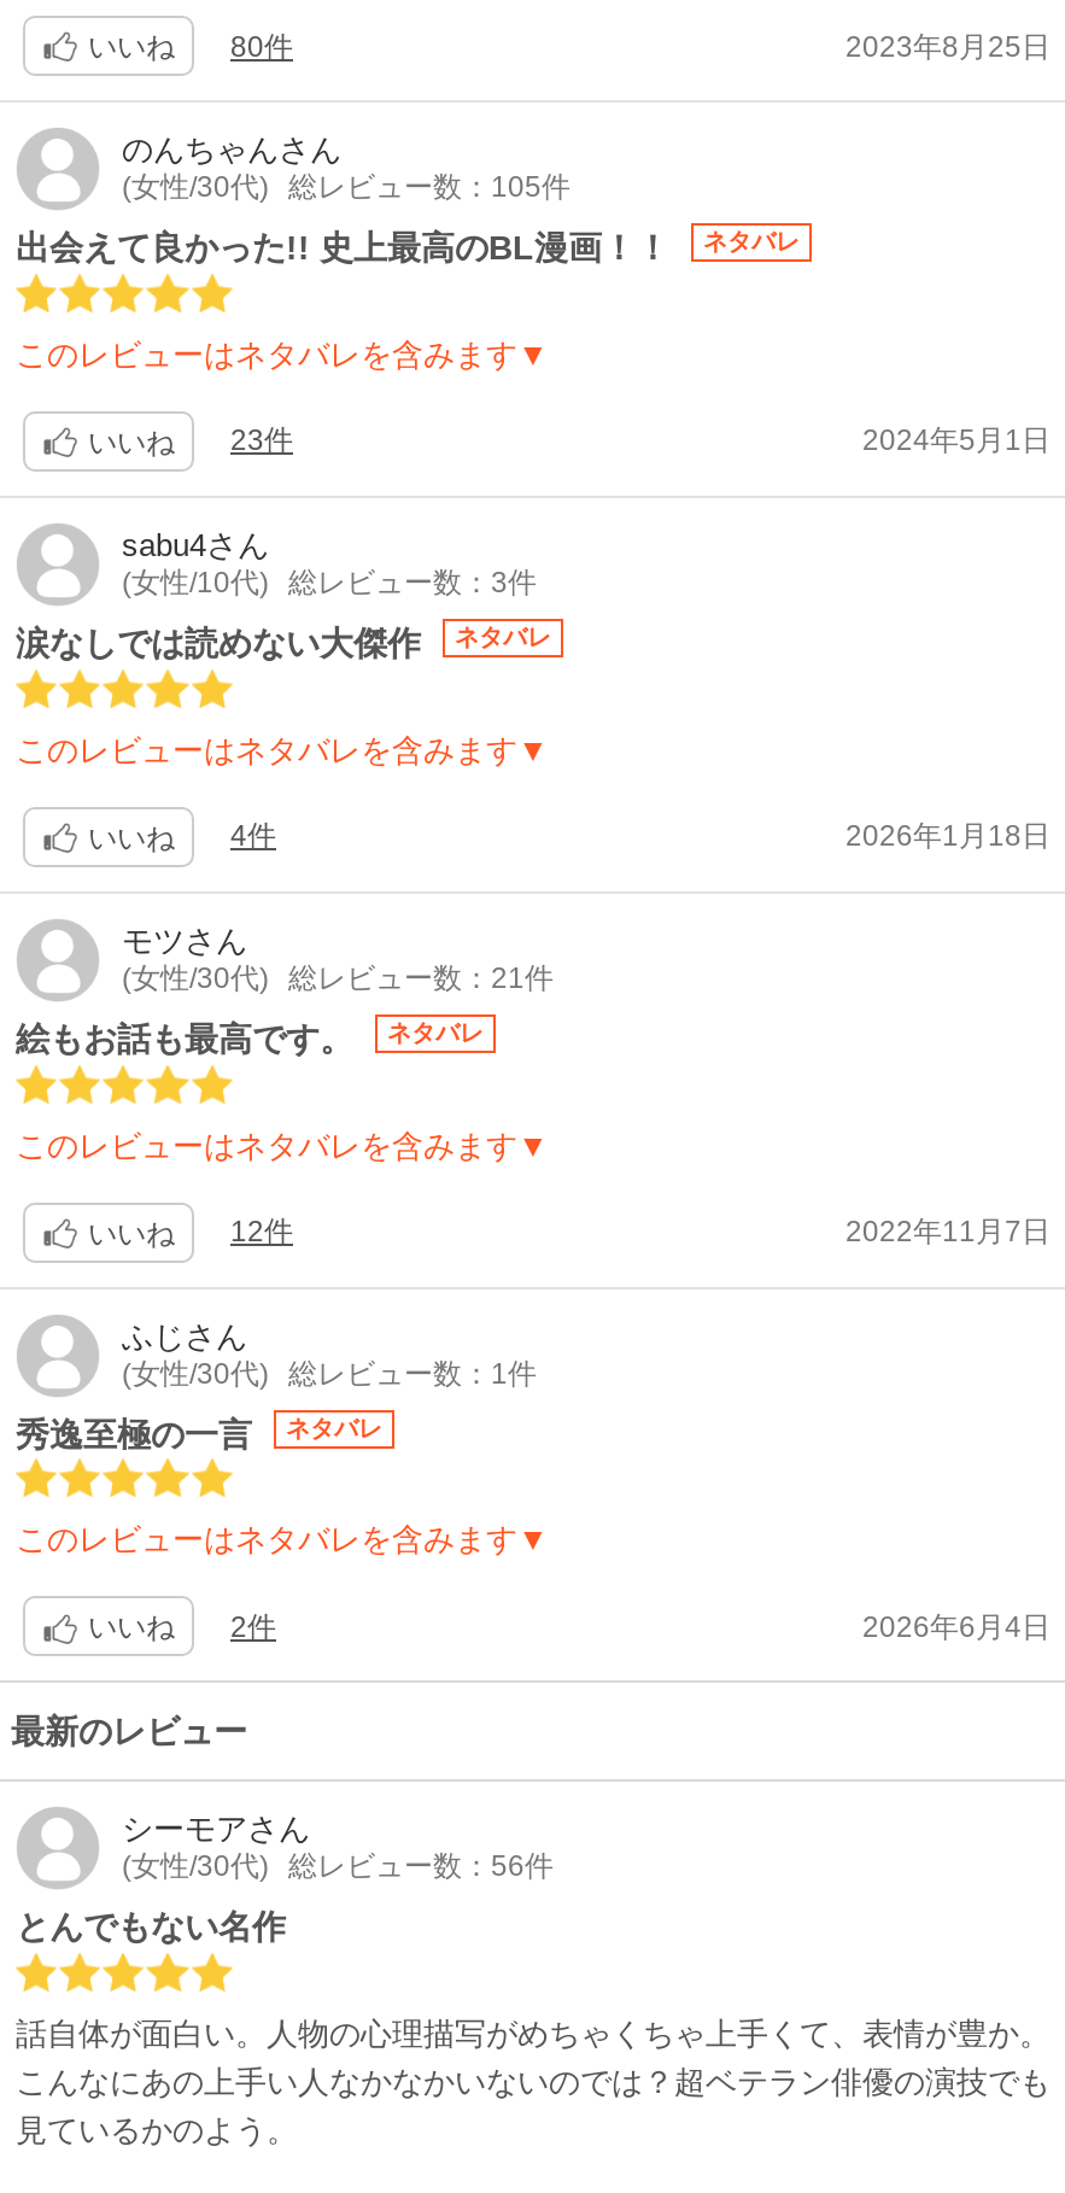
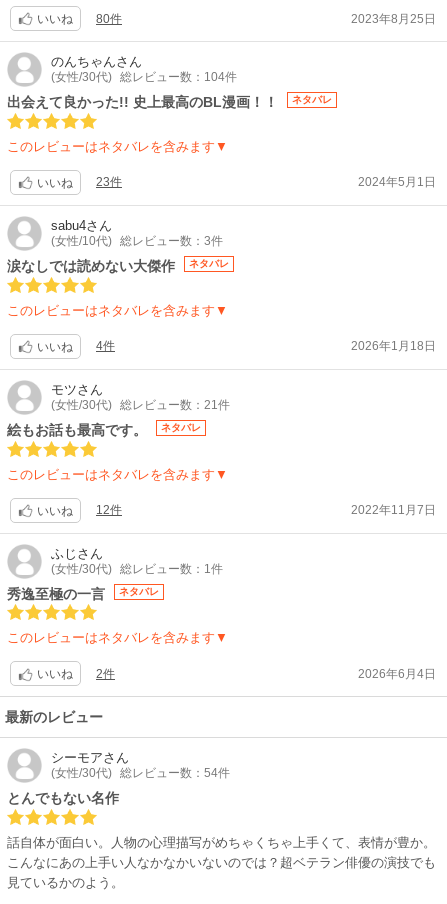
- (女性/30代) 総レビュー数：105件
+ (女性/30代) 総レビュー数：104件

- (女性/30代) 総レビュー数：56件
+ (女性/30代) 総レビュー数：54件
